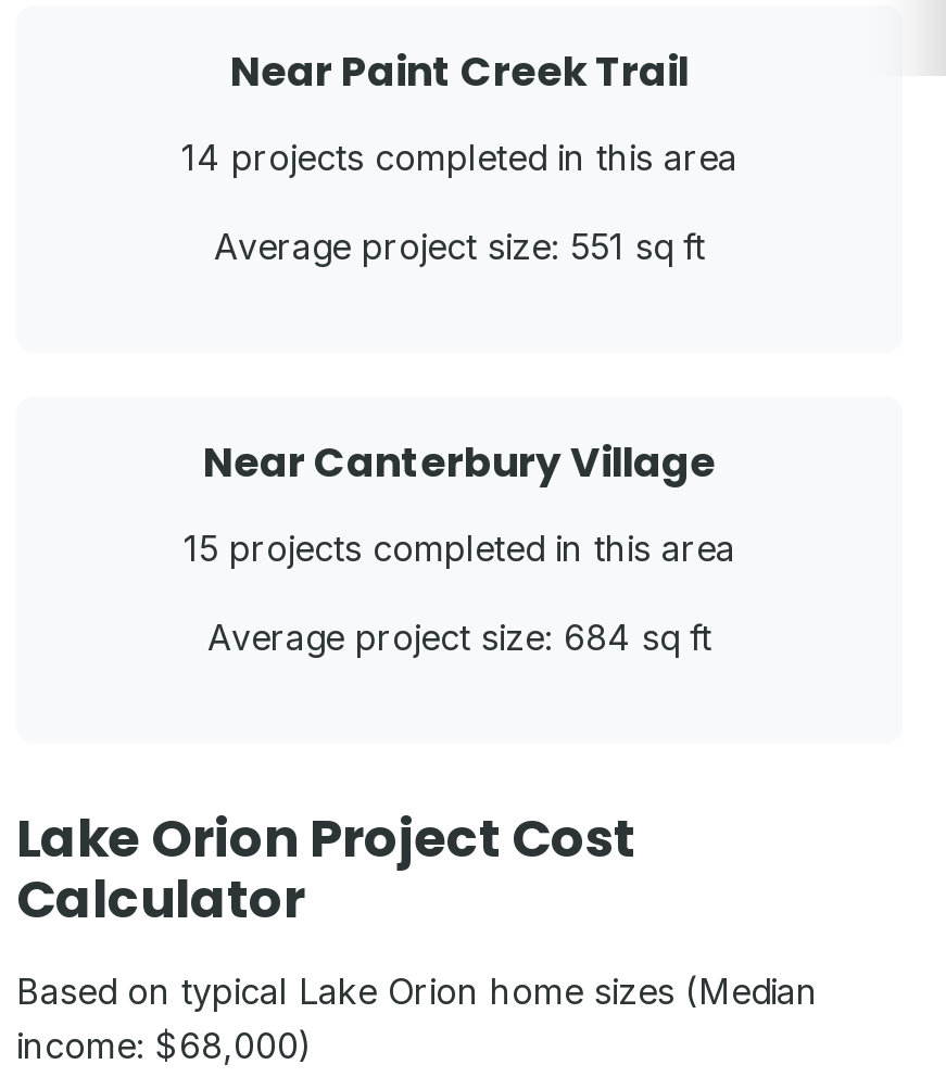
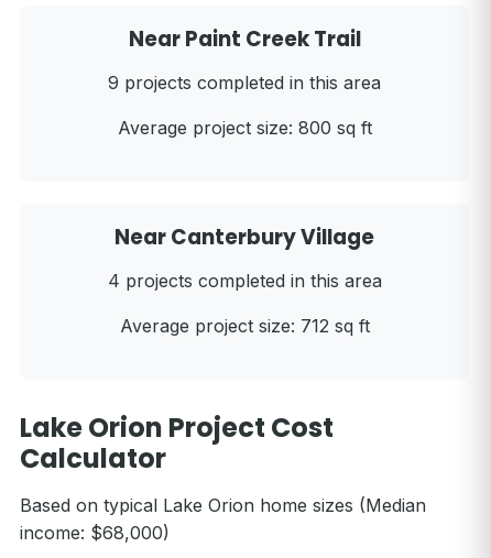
- 14 projects completed in this area
+ 9 projects completed in this area

- Average project size: 551 sq ft
+ Average project size: 800 sq ft

- 15 projects completed in this area
+ 4 projects completed in this area

- Average project size: 684 sq ft
+ Average project size: 712 sq ft
